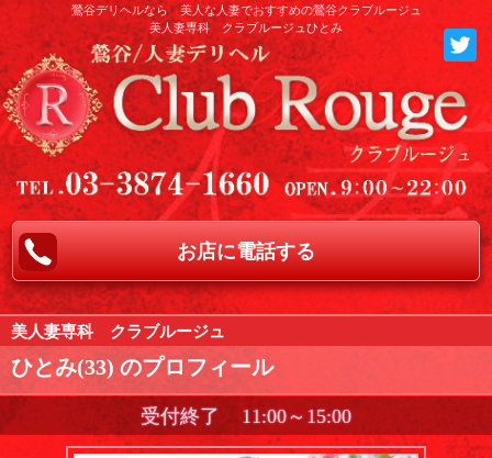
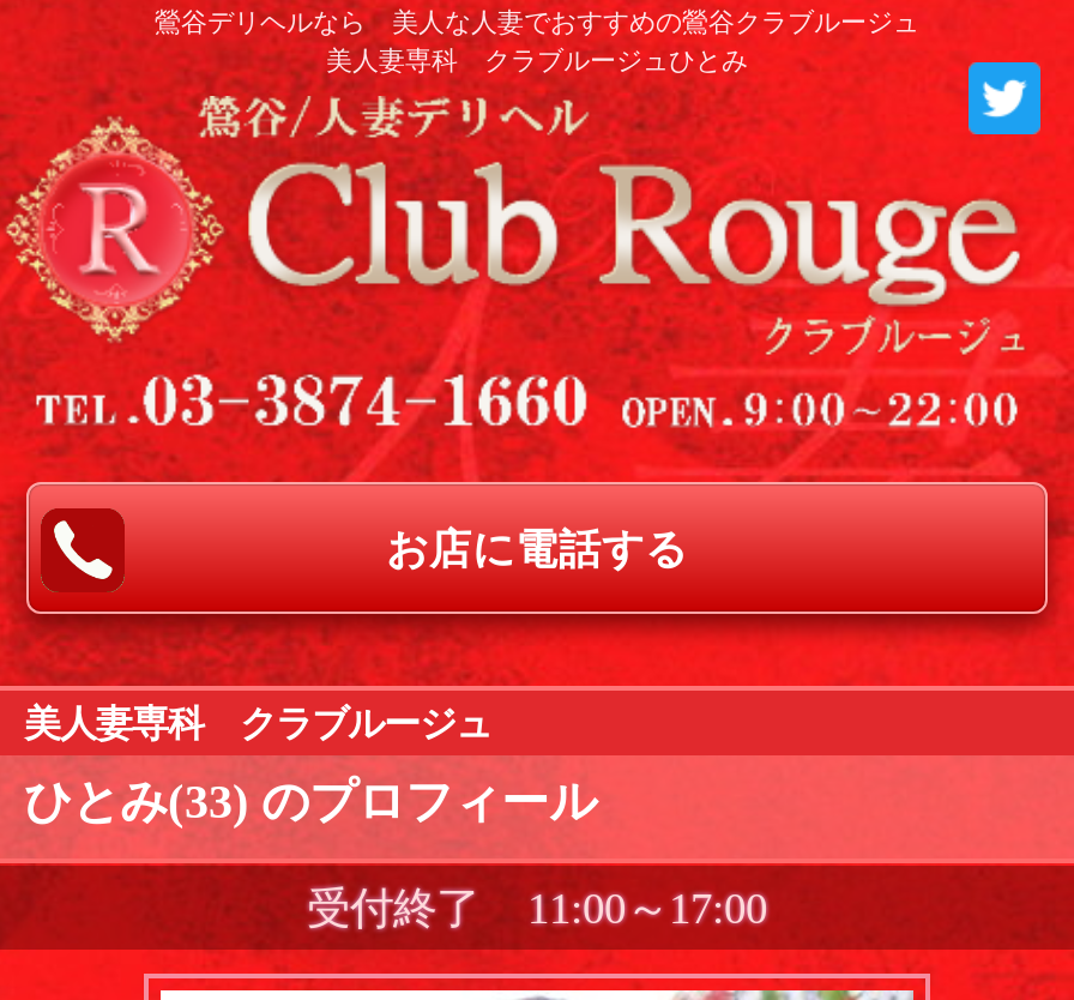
- 受付終了 11:00～15:00
+ 受付終了 11:00～17:00
